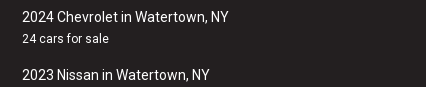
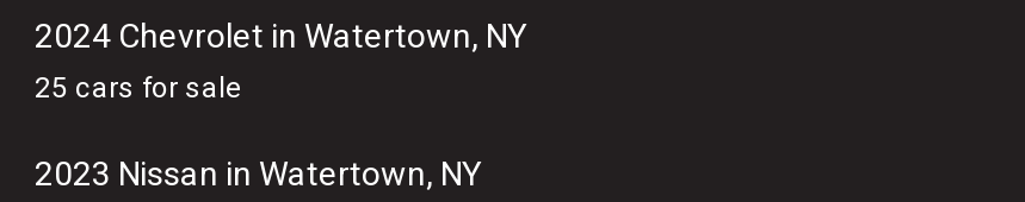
- 24 cars for sale
+ 25 cars for sale
